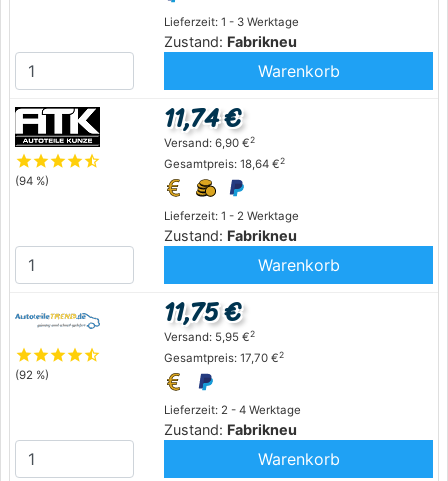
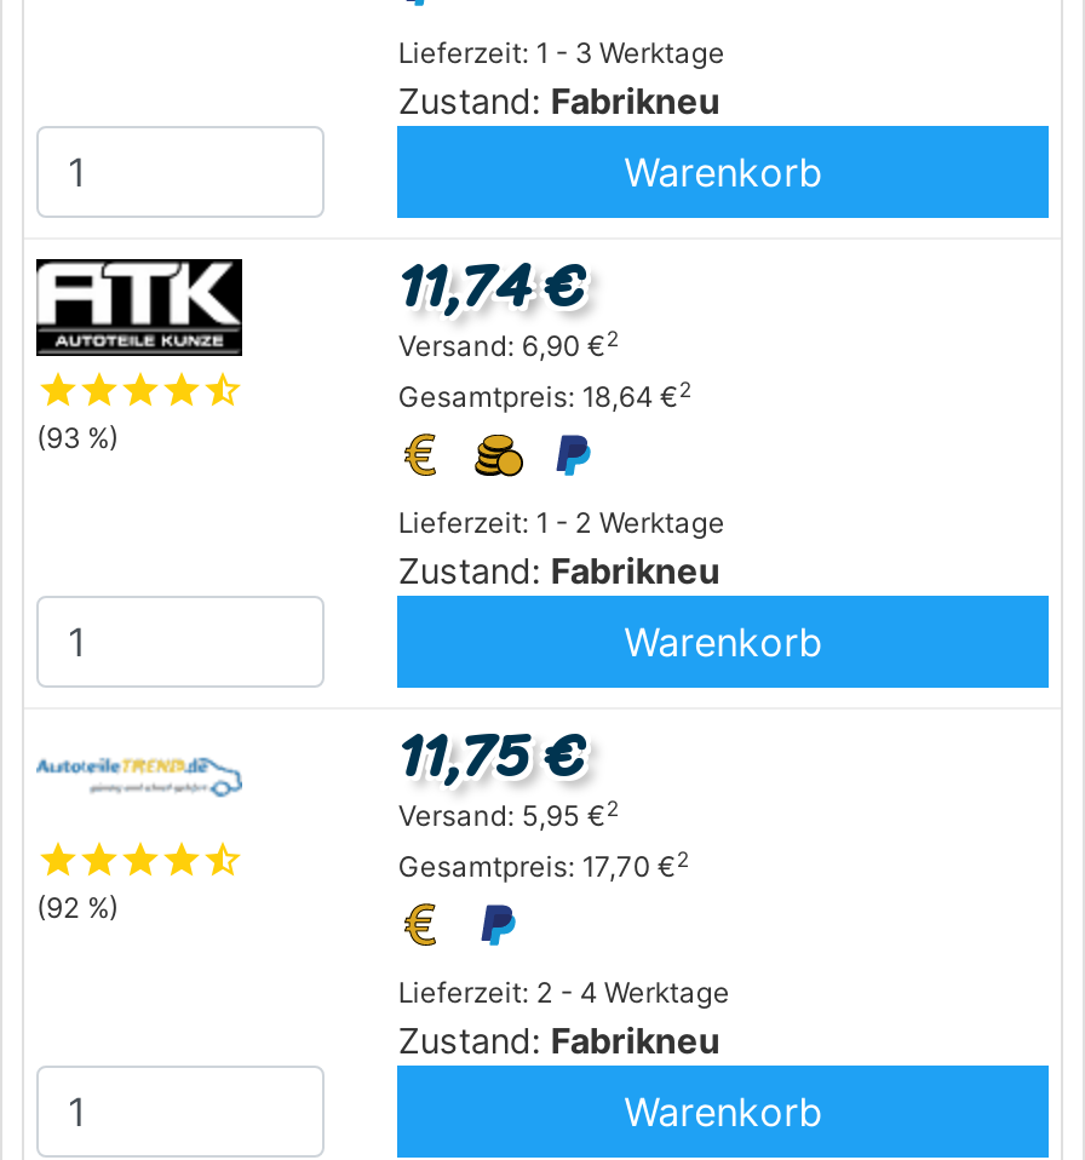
- (94 %)
+ (93 %)
